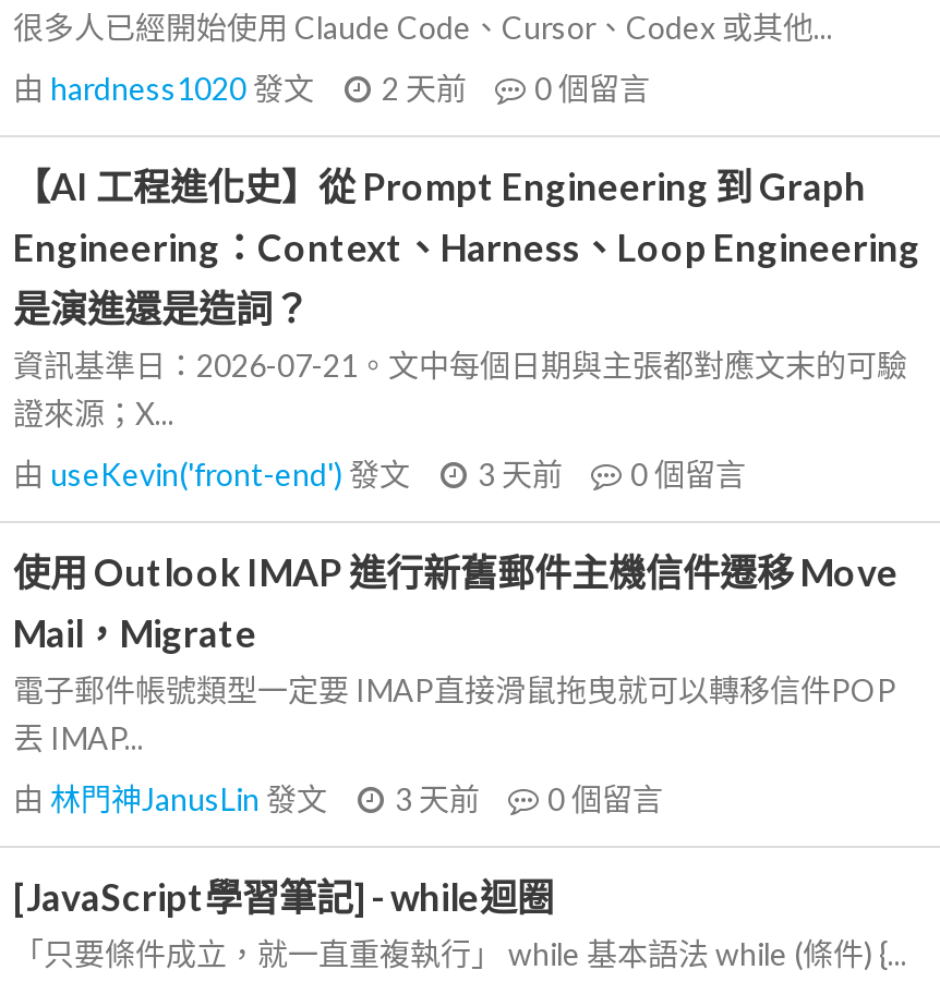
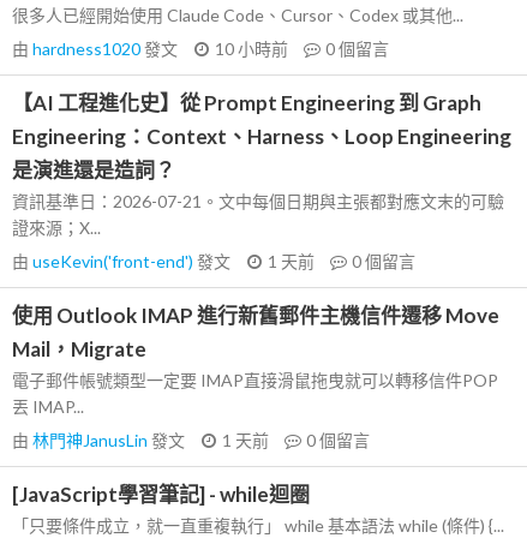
- 由hardness1020發文 2 天前 0個留言
+ 由hardness1020發文 10 小時前 0個留言

- 由useKevin('front-end')發文 3 天前 0個留言
+ 由useKevin('front-end')發文 1 天前 0個留言

- 由林門神JanusLin發文 3 天前 0個留言
+ 由林門神JanusLin發文 1 天前 0個留言
